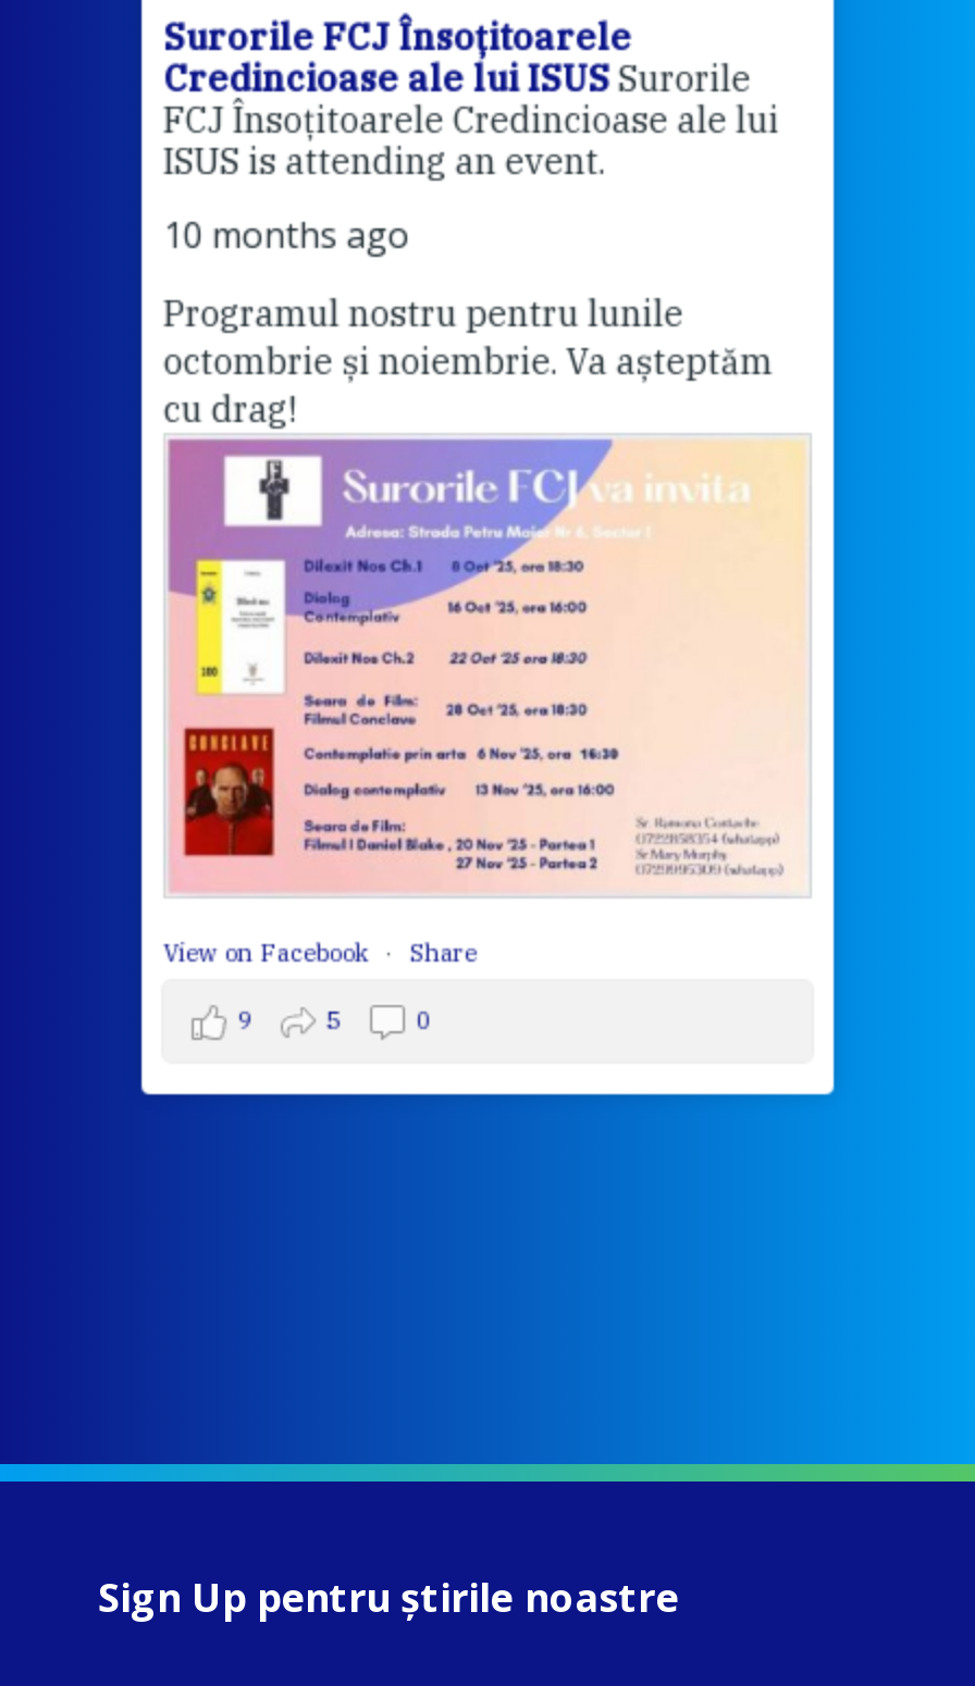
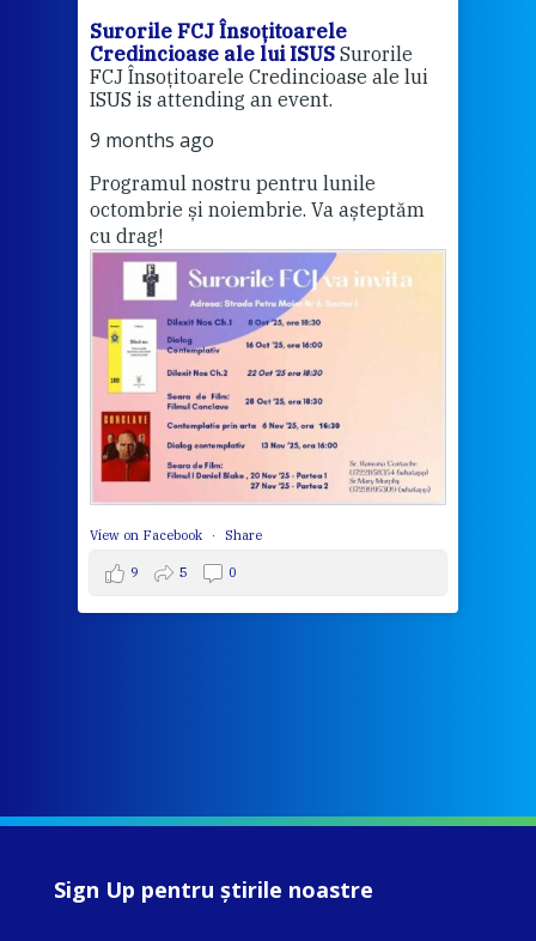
- 10 months ago
+ 9 months ago
